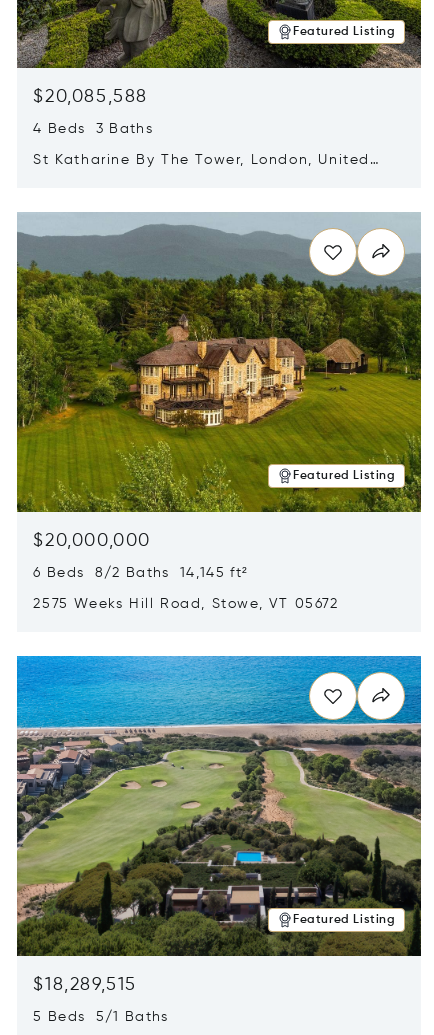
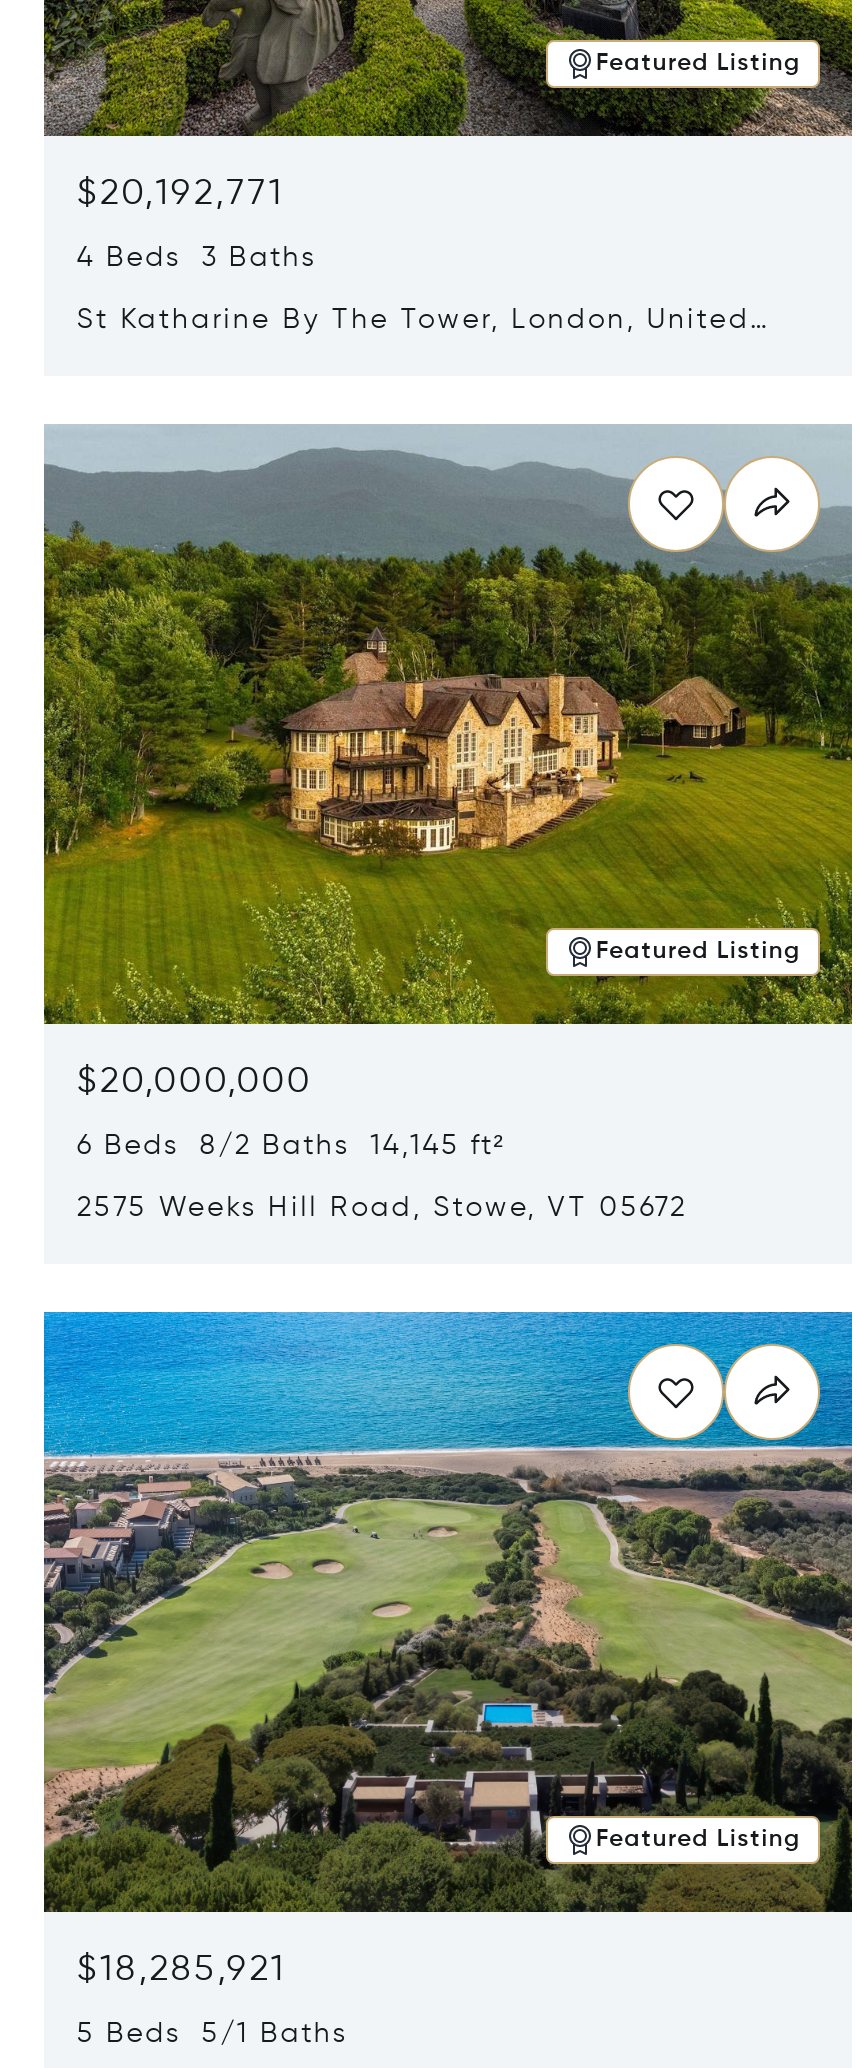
- $20,085,588
+ $20,192,771

- $18,289,515
+ $18,285,921
